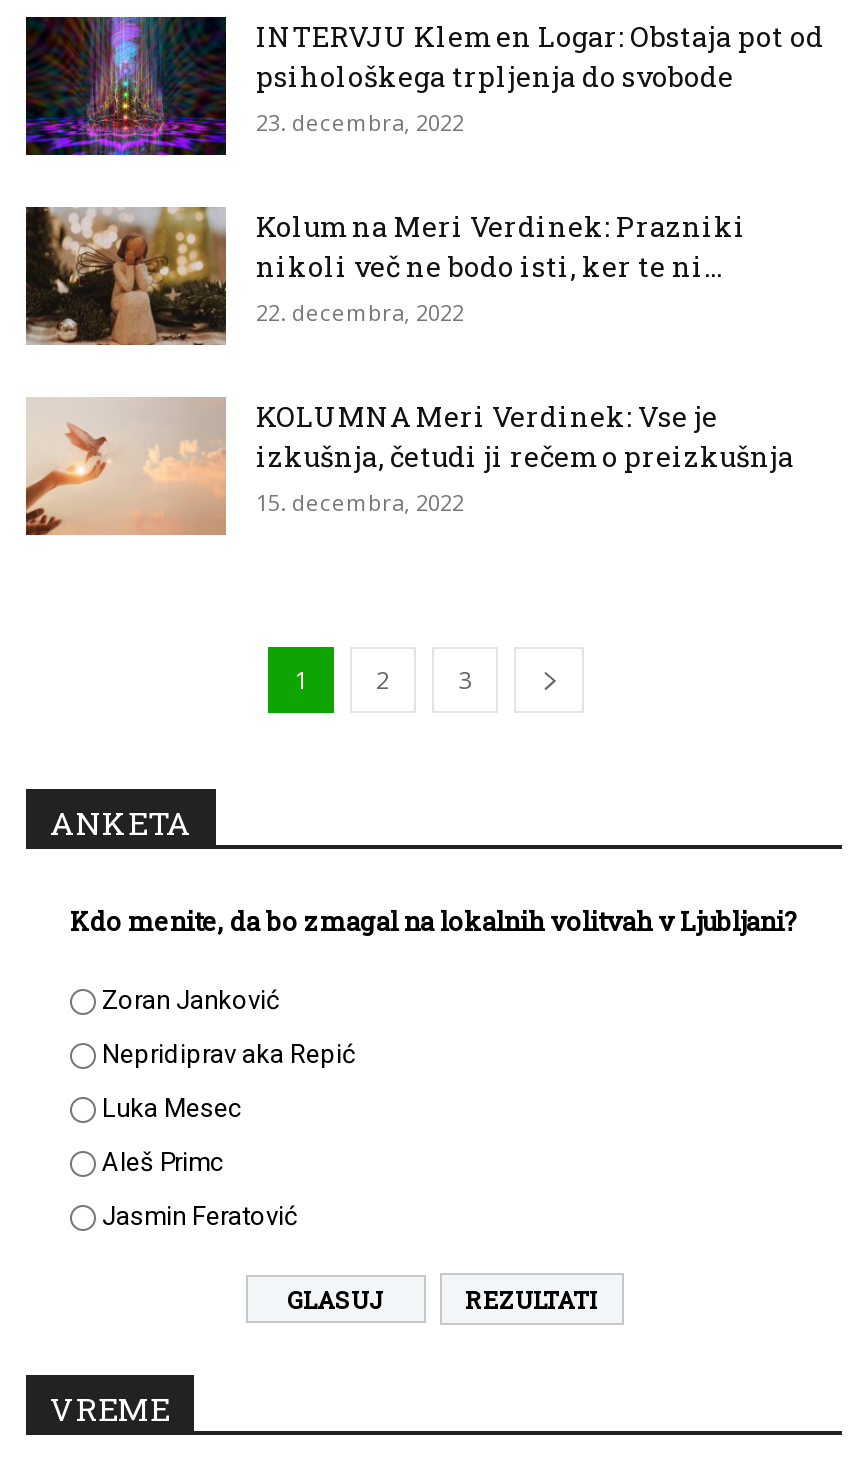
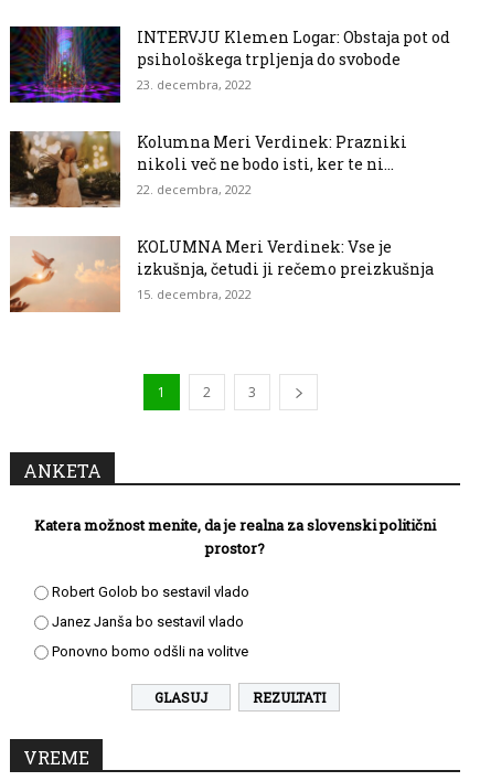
- Kdo menite, da bo zmagal na lokalnih volitvah v Ljubljani?
- Zoran Janković
- Nepridiprav aka Repić
- Luka Mesec
- Aleš Primc
- Jasmin Feratović
+ Katera možnost menite, da je realna za slovenski politični
+ prostor?
+ Robert Golob bo sestavil vlado
+ Janez Janša bo sestavil vlado
+ Ponovno bomo odšli na volitve
